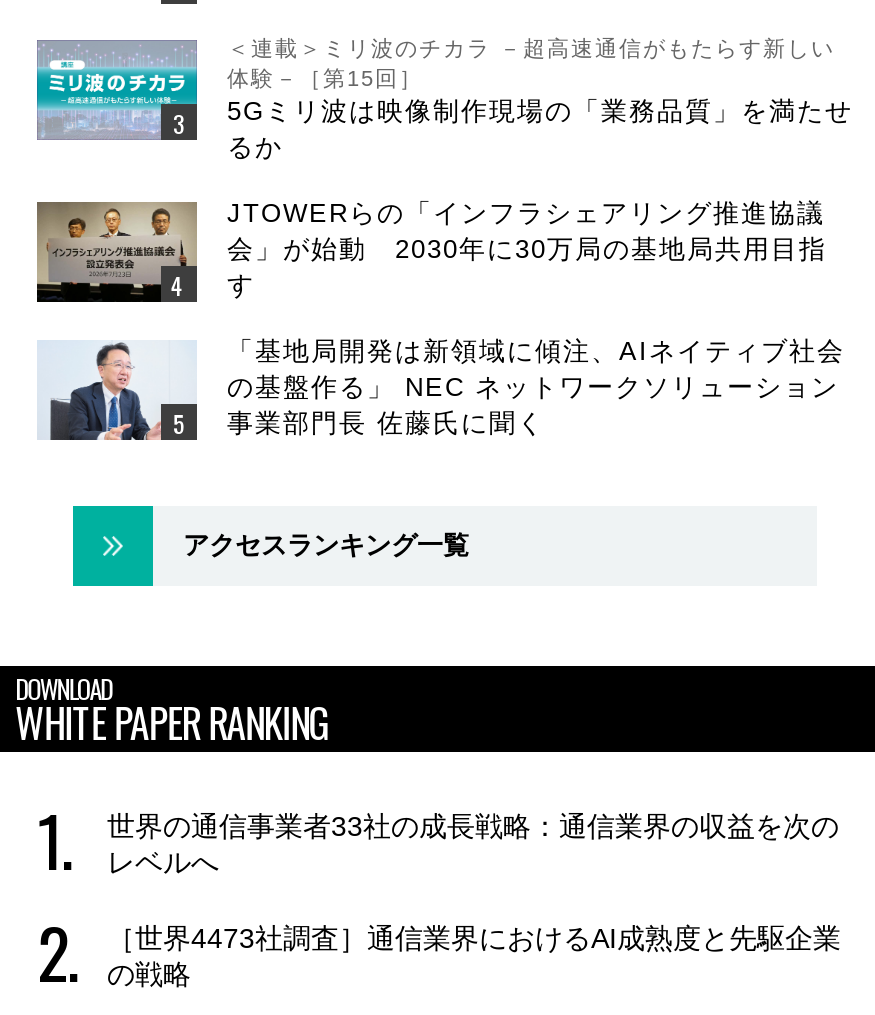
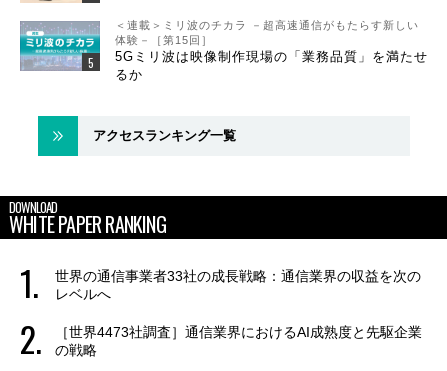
- [image]
- JTOWERらの「インフラシェアリング推進協議
- 会」が始動 2030年に30万局の基地局共用目指
- す
- 「基地局開発は新領域に傾注、AIネイティブ社会
- の基盤作る」 NEC ネットワークソリューション
- 事業部門長 佐藤氏に聞く

- [image]
